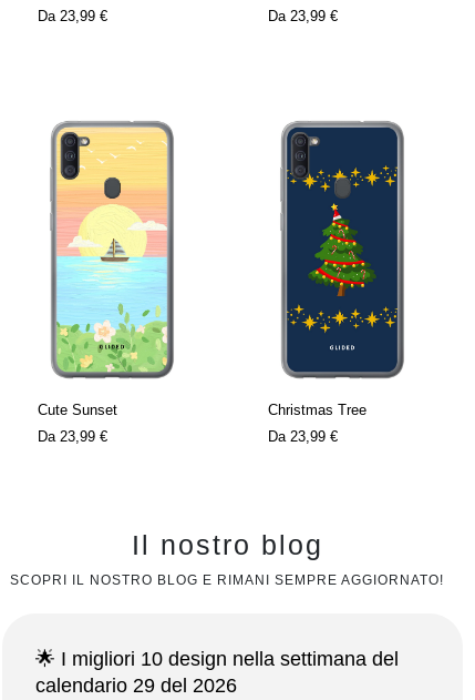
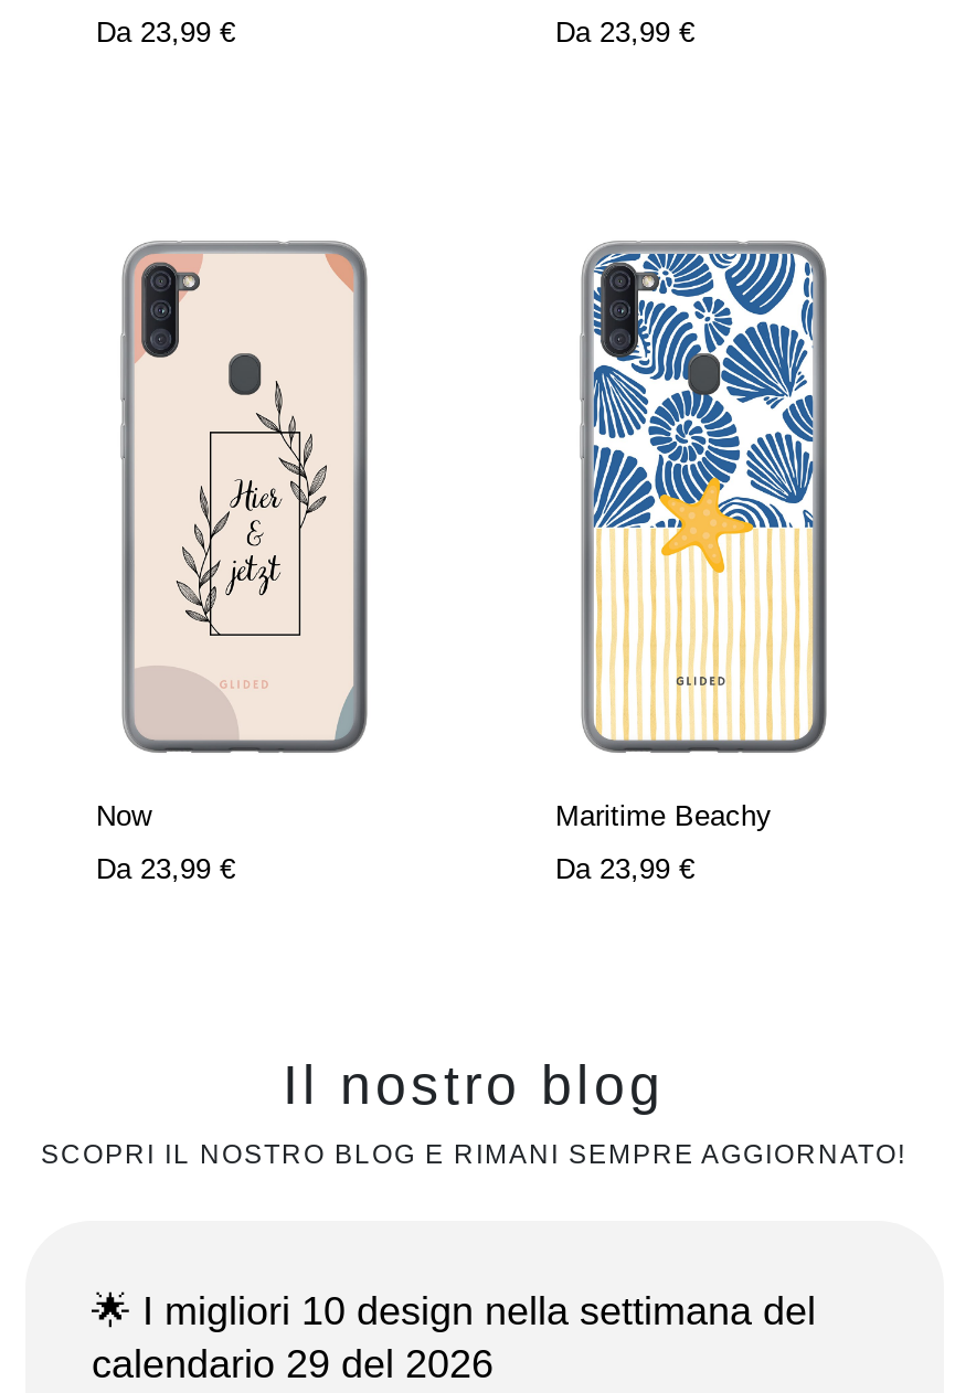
- [image]
- Cute Sunset
+ [image]
+ Now

- [image]
- Christmas Tree
+ [image]
+ Maritime Beachy
